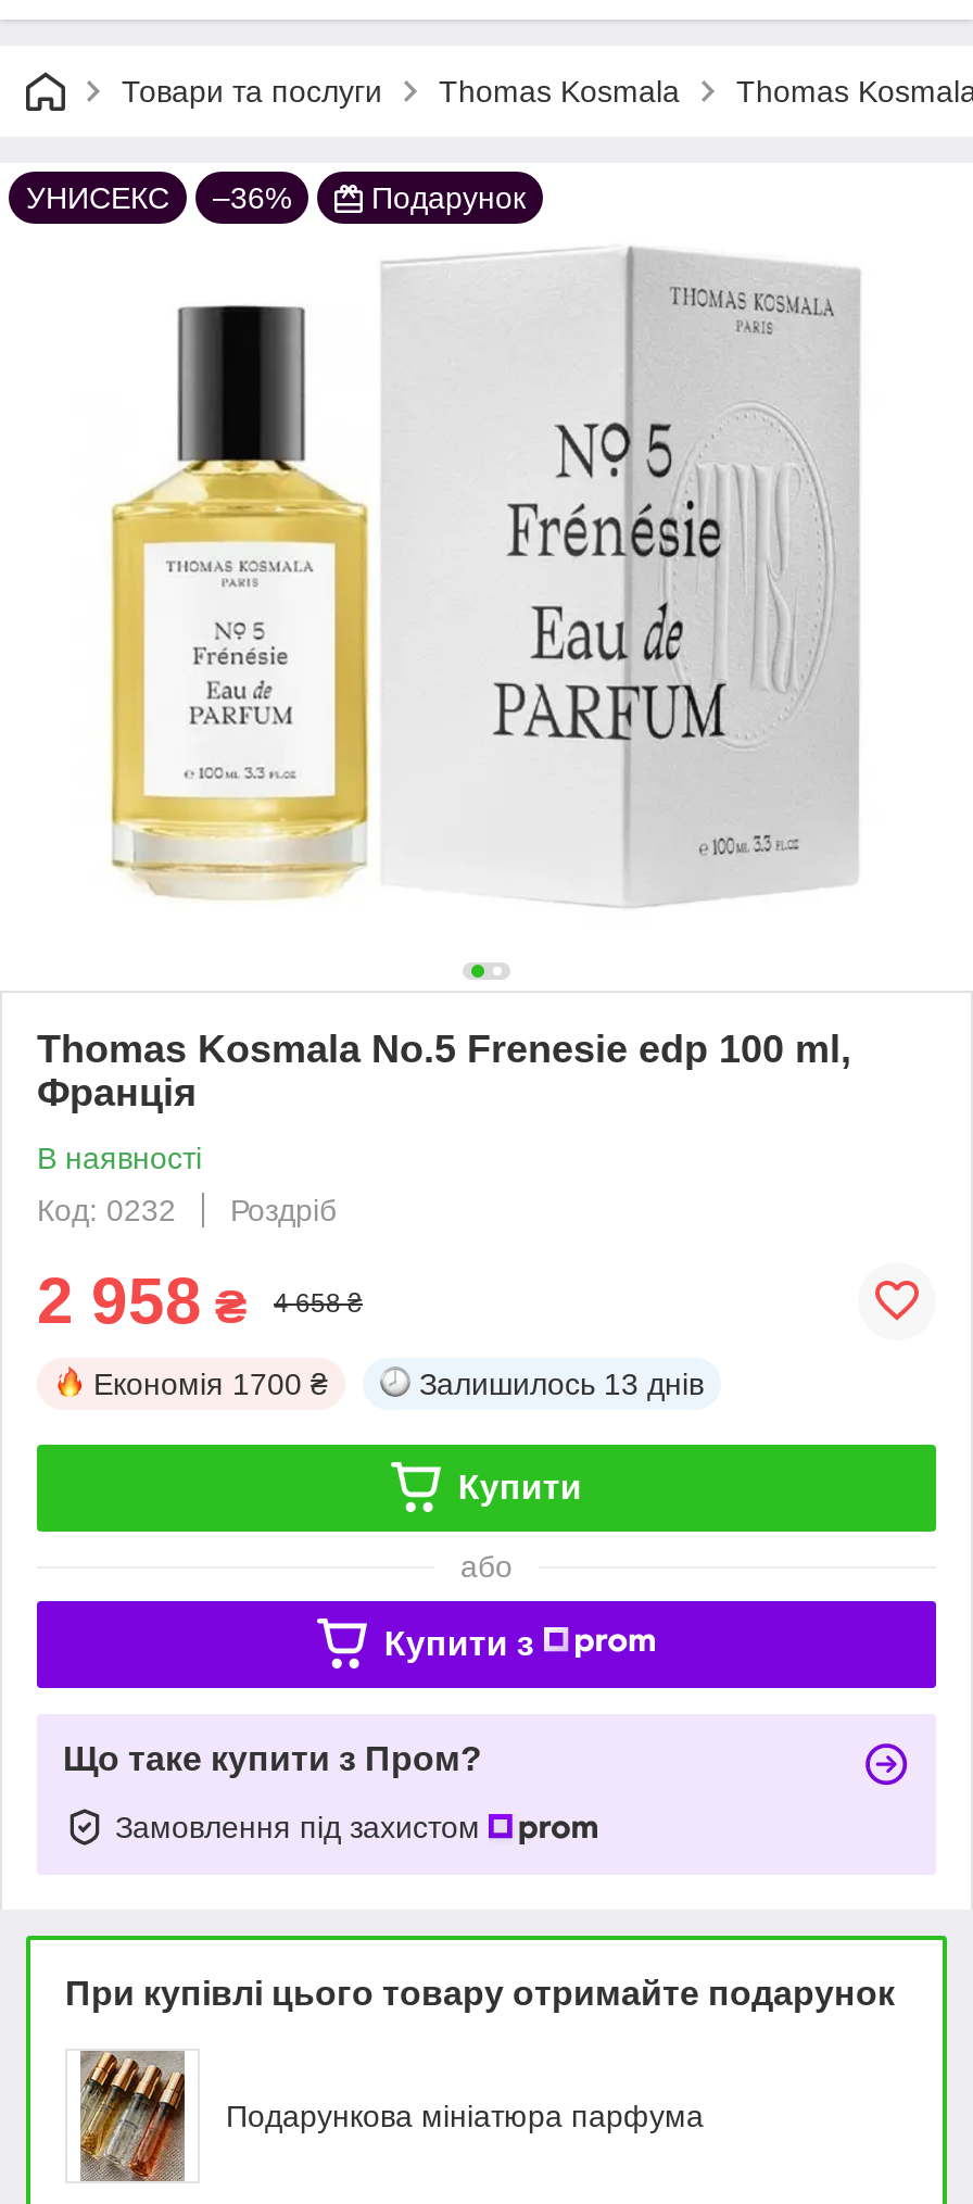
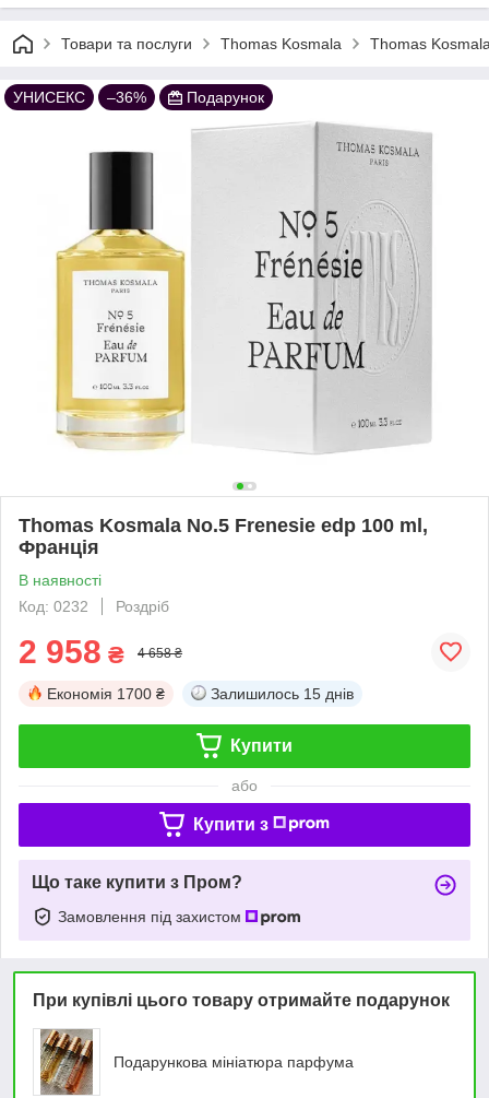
- Залишилось 13 днів
+ Залишилось 15 днів
